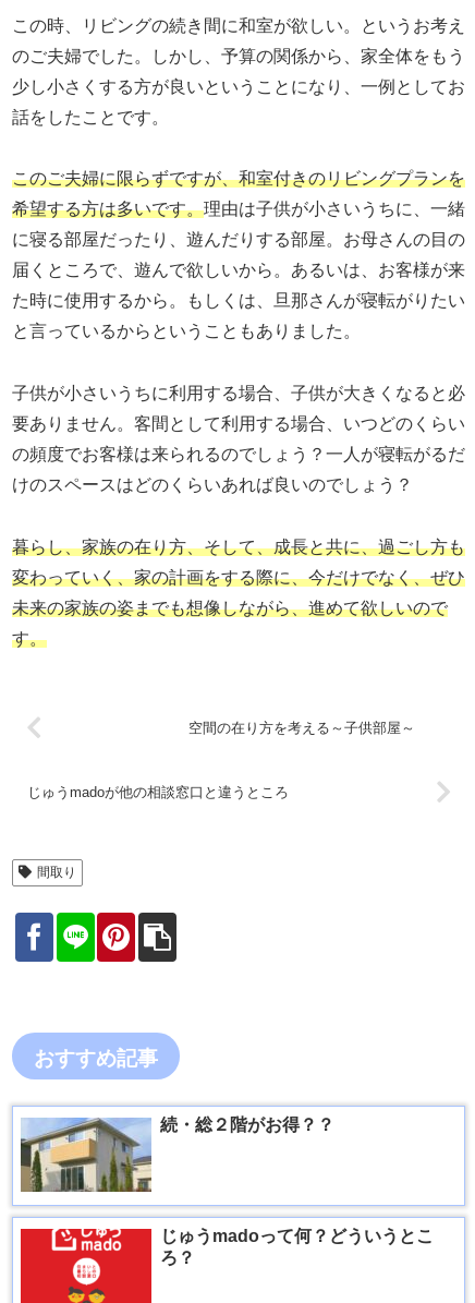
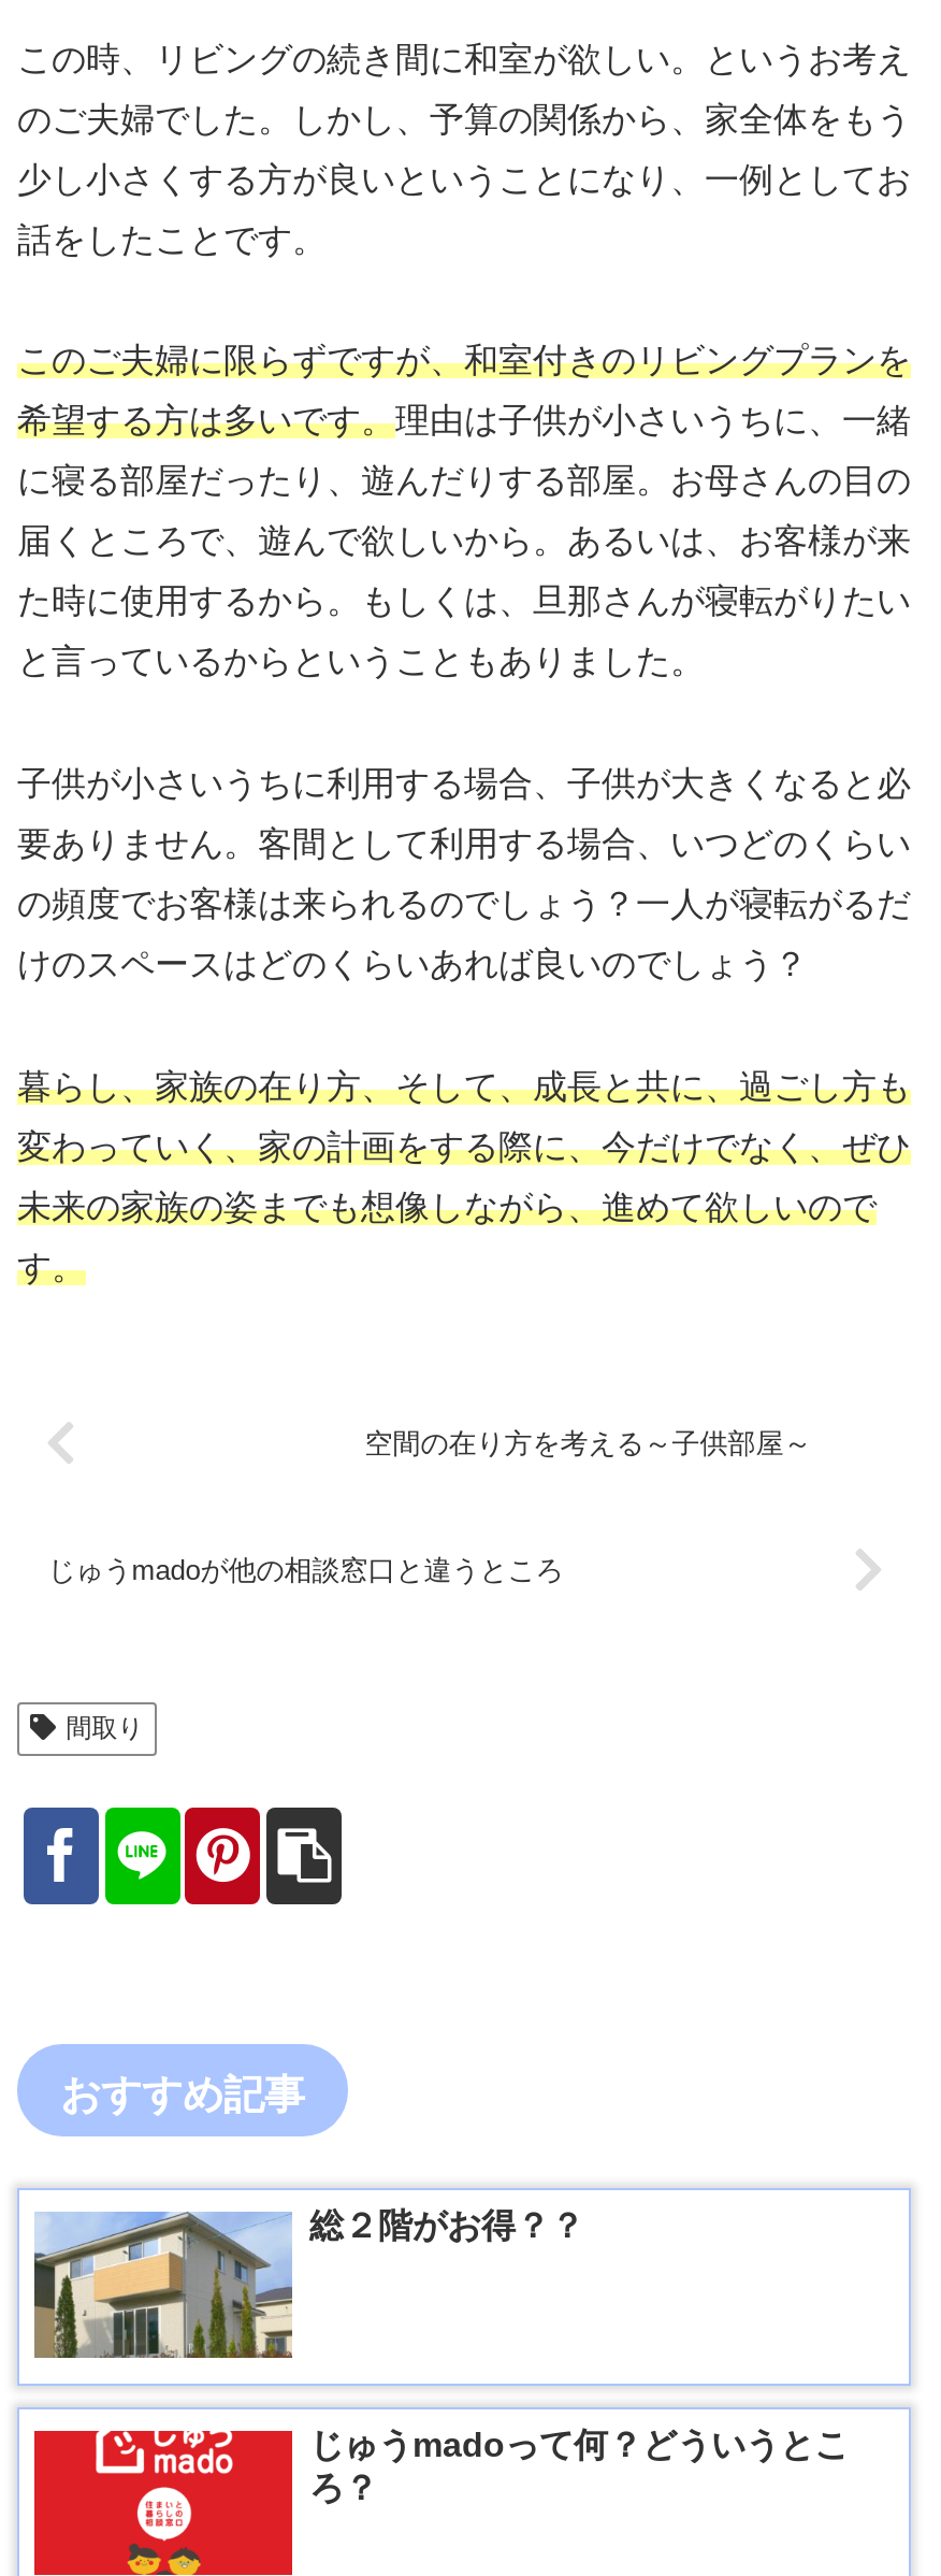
- 続・総２階がお得？？
+ 総２階がお得？？
